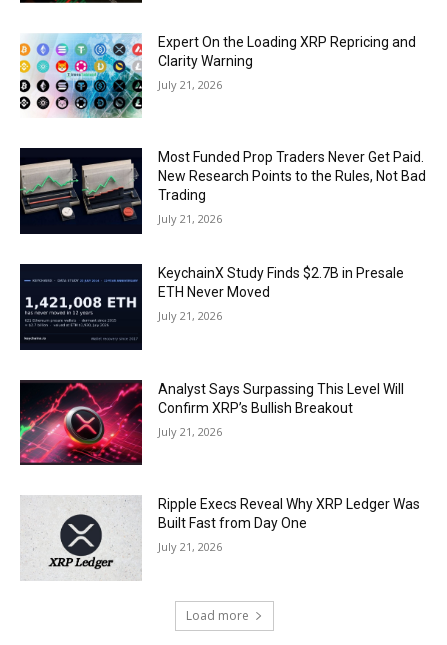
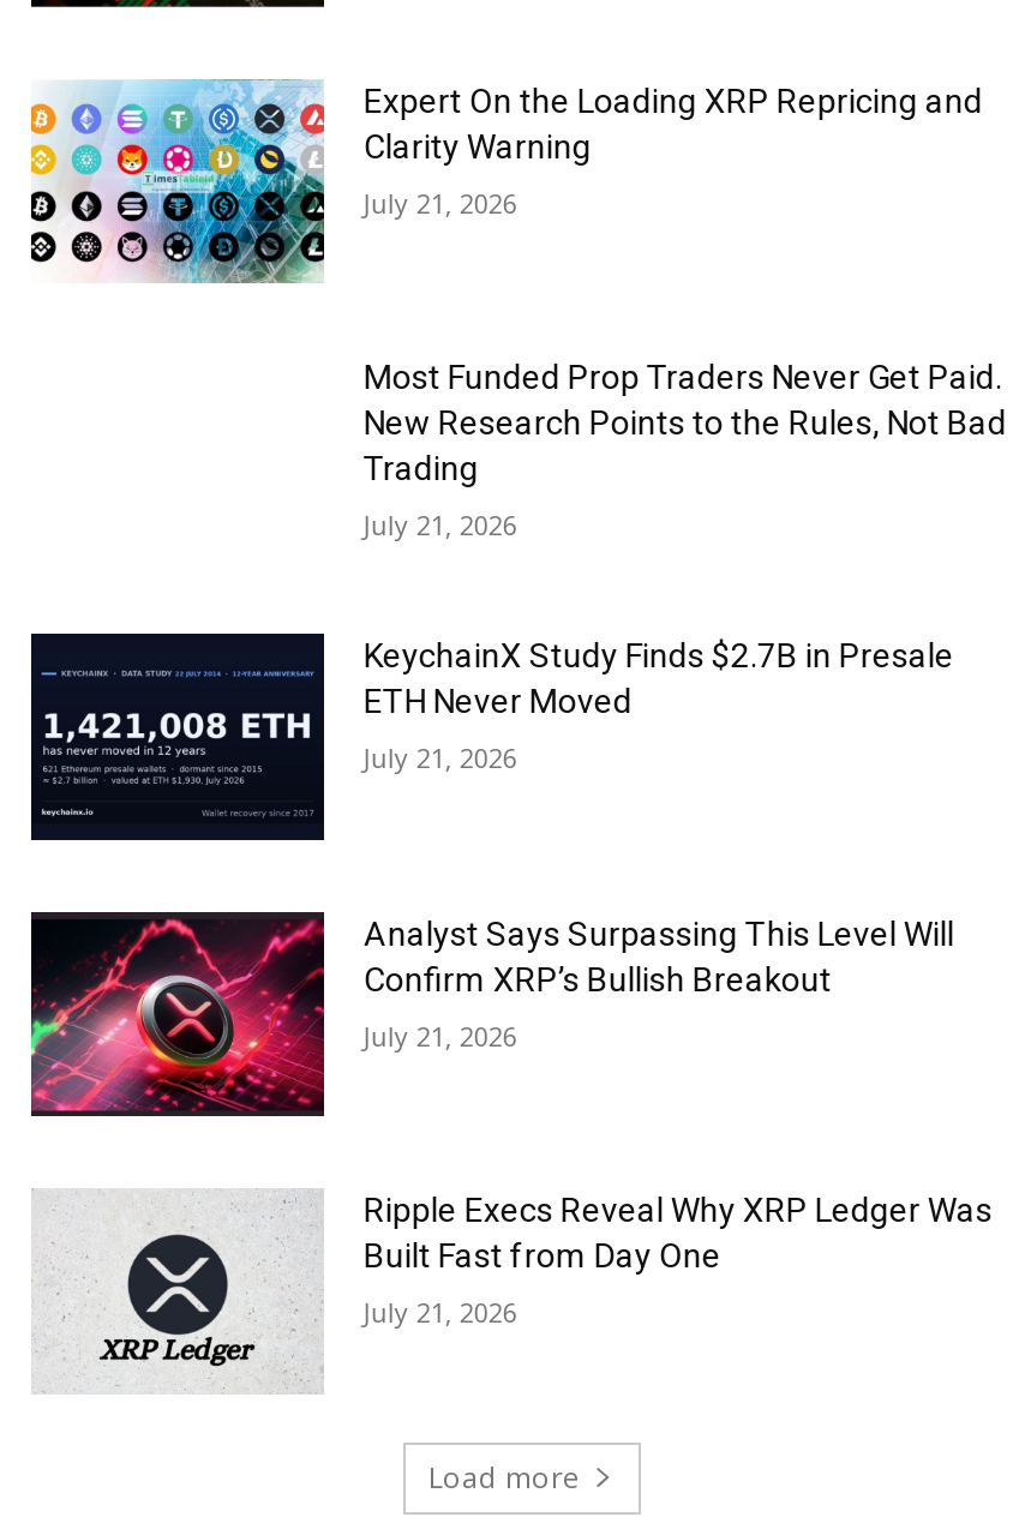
- [image]
